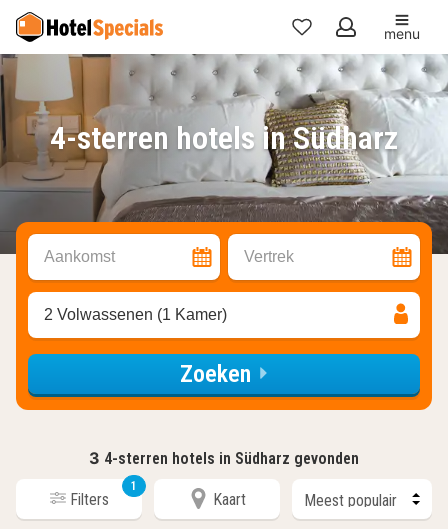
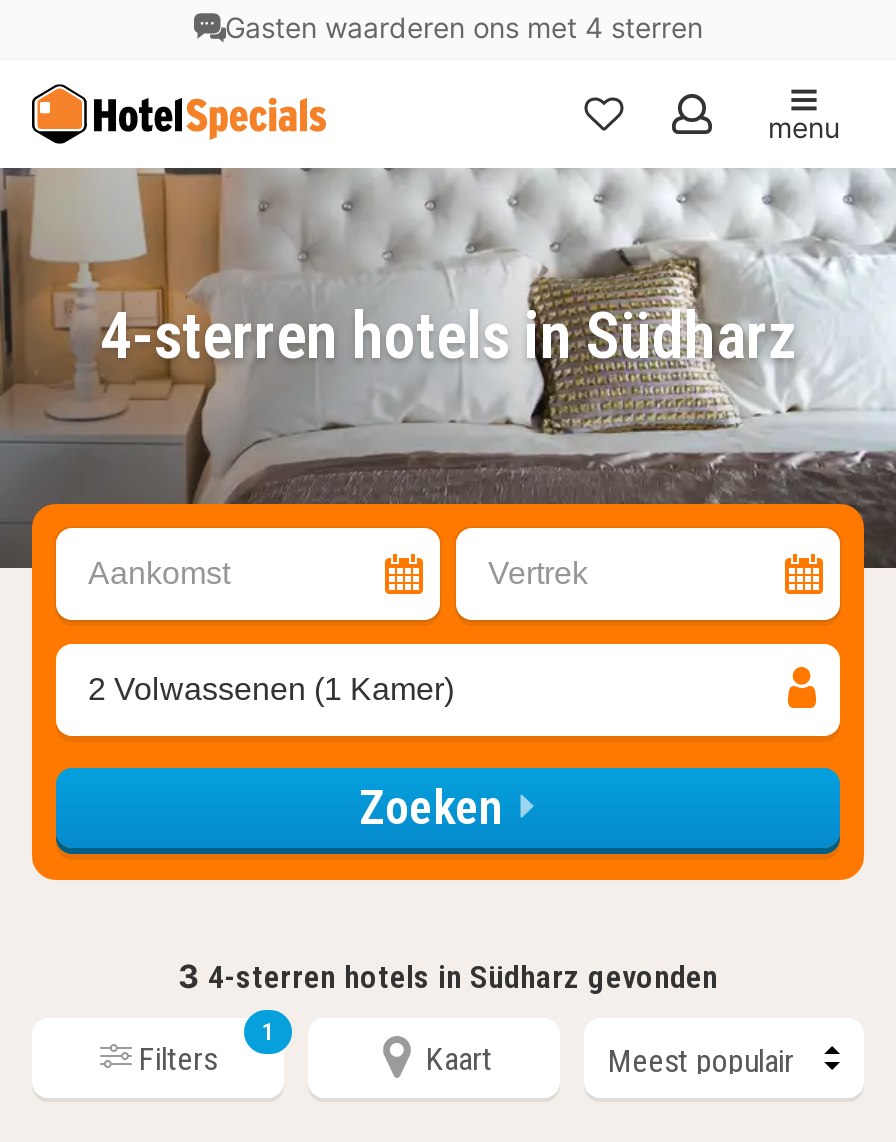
+ Gasten waarderen ons met 4 sterren
